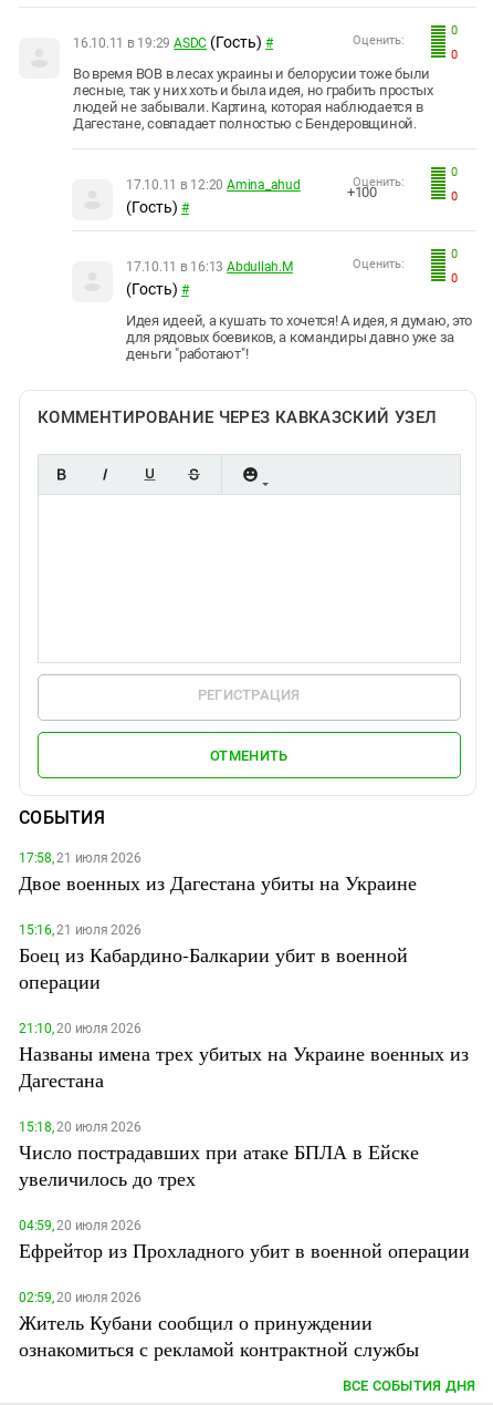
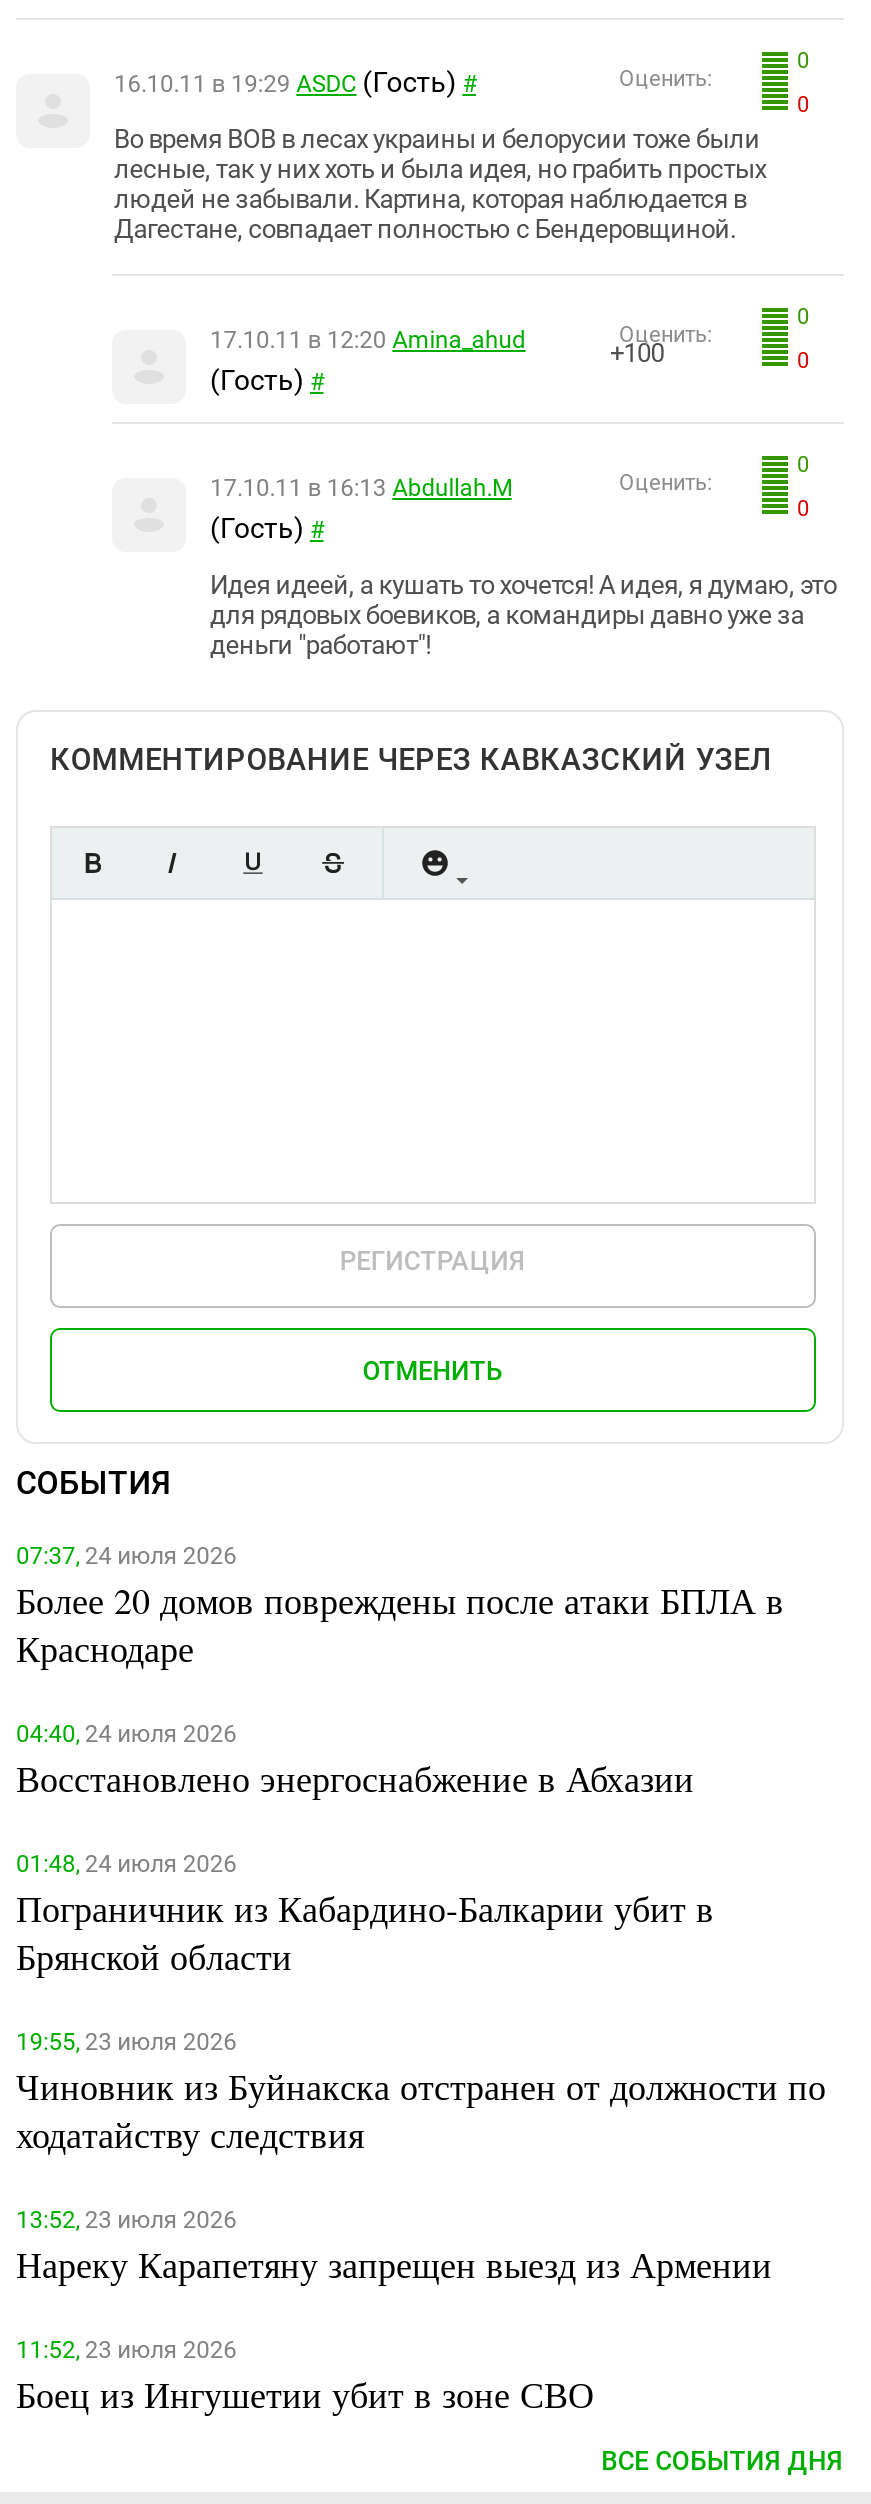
- 17:58, 21 июля 2026
- Двое военных из Дагестана убиты на Украине
+ 07:37, 24 июля 2026
+ Более 20 домов повреждены после атаки БПЛА в
+ Краснодаре

- 15:16, 21 июля 2026
- Боец из Кабардино-Балкарии убит в военной
- операции
+ 04:40, 24 июля 2026
+ Восстановлено энергоснабжение в Абхазии

- 21:10, 20 июля 2026
- Названы имена трех убитых на Украине военных из
- Дагестана
+ 01:48, 24 июля 2026
+ Пограничник из Кабардино-Балкарии убит в
+ Брянской области

- 15:18, 20 июля 2026
- Число пострадавших при атаке БПЛА в Ейске
- увеличилось до трех
+ 19:55, 23 июля 2026
+ Чиновник из Буйнакска отстранен от должности по
+ ходатайству следствия

- 04:59, 20 июля 2026
- Ефрейтор из Прохладного убит в военной операции
+ 13:52, 23 июля 2026
+ Нареку Карапетяну запрещен выезд из Армении

- 02:59, 20 июля 2026
- Житель Кубани сообщил о принуждении
- ознакомиться с рекламой контрактной службы
+ 11:52, 23 июля 2026
+ Боец из Ингушетии убит в зоне СВО
